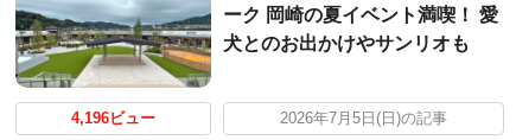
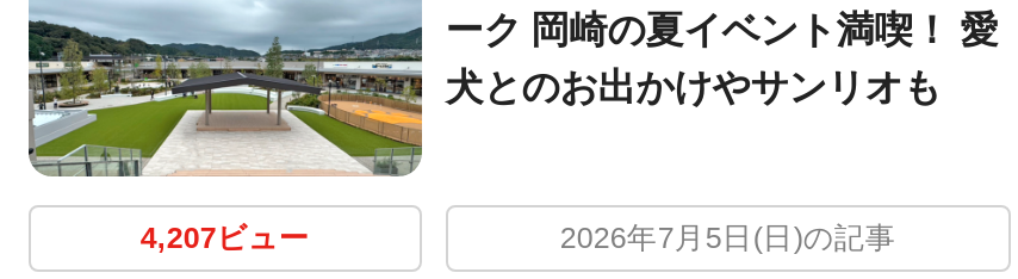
- 4,196ビュー
+ 4,207ビュー
